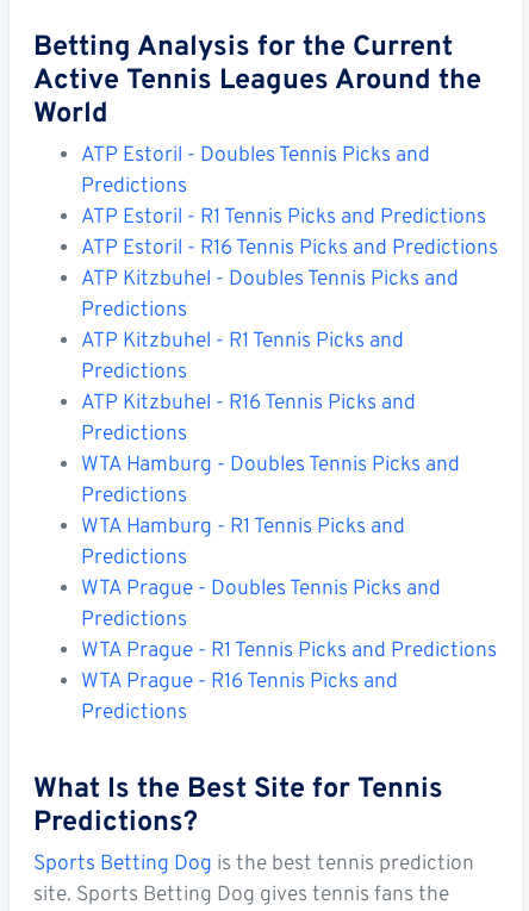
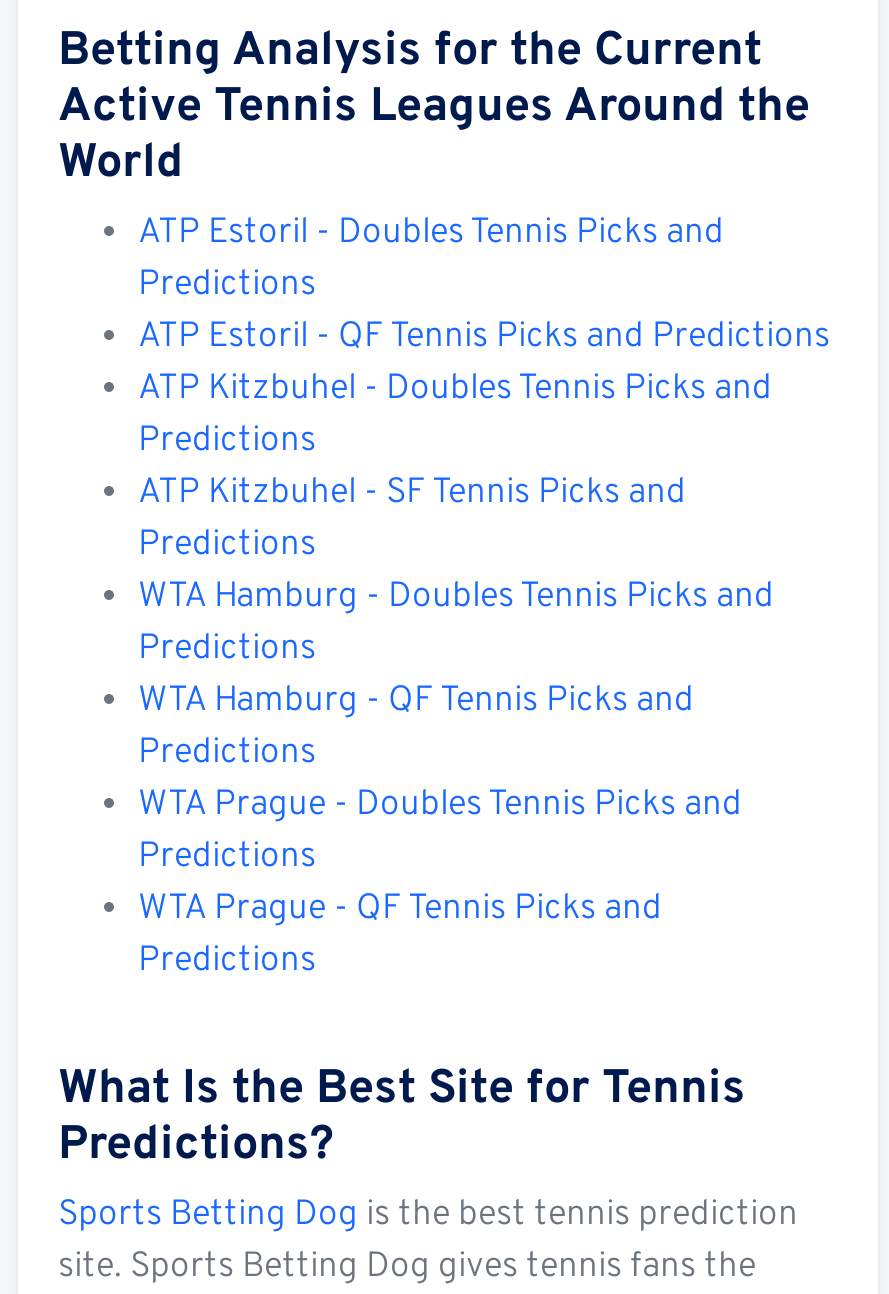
- ATP Estoril - R1 Tennis Picks and Predictions
- ATP Estoril - R16 Tennis Picks and Predictions
+ ATP Estoril - QF Tennis Picks and Predictions

- ATP Kitzbuhel - R1 Tennis Picks and
- Predictions
- ATP Kitzbuhel - R16 Tennis Picks and
+ ATP Kitzbuhel - SF Tennis Picks and

- WTA Hamburg - R1 Tennis Picks and
+ WTA Hamburg - QF Tennis Picks and

- WTA Prague - R1 Tennis Picks and Predictions
- WTA Prague - R16 Tennis Picks and
+ WTA Prague - QF Tennis Picks and
